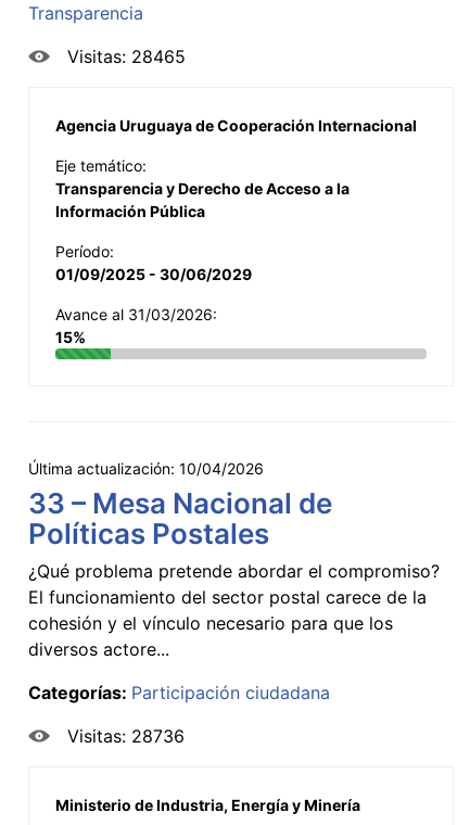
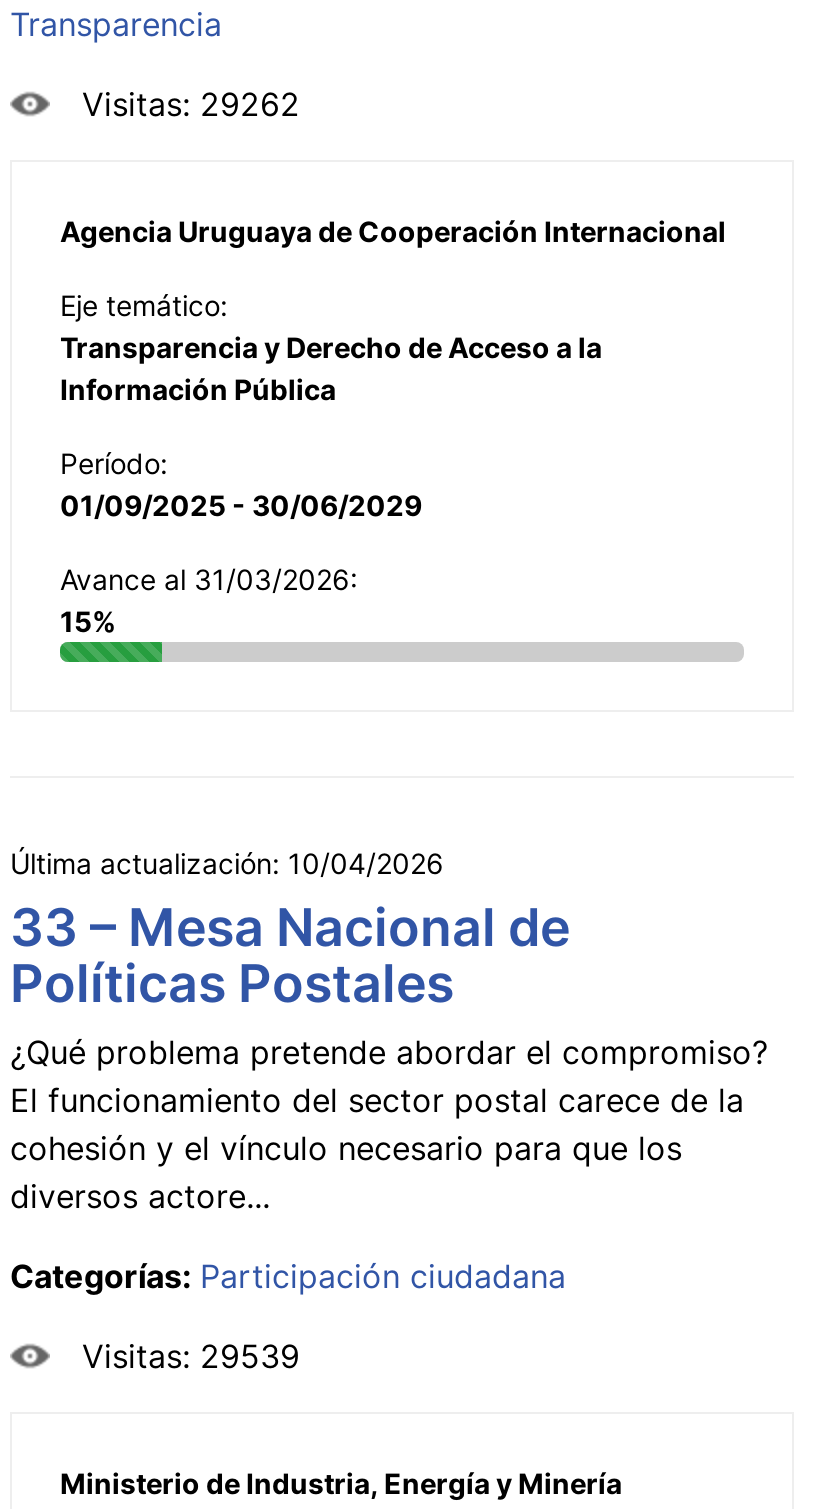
- Visitas: 28465
+ Visitas: 29262

- Visitas: 28736
+ Visitas: 29539
